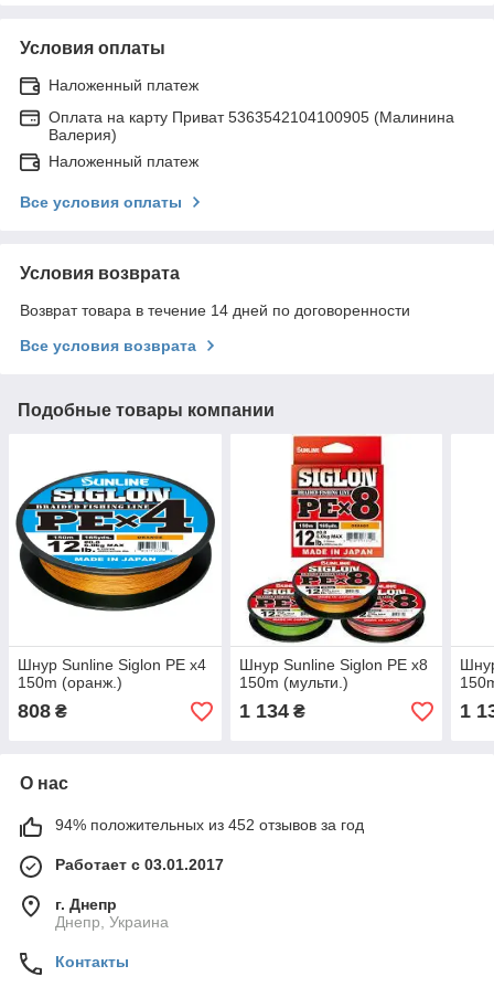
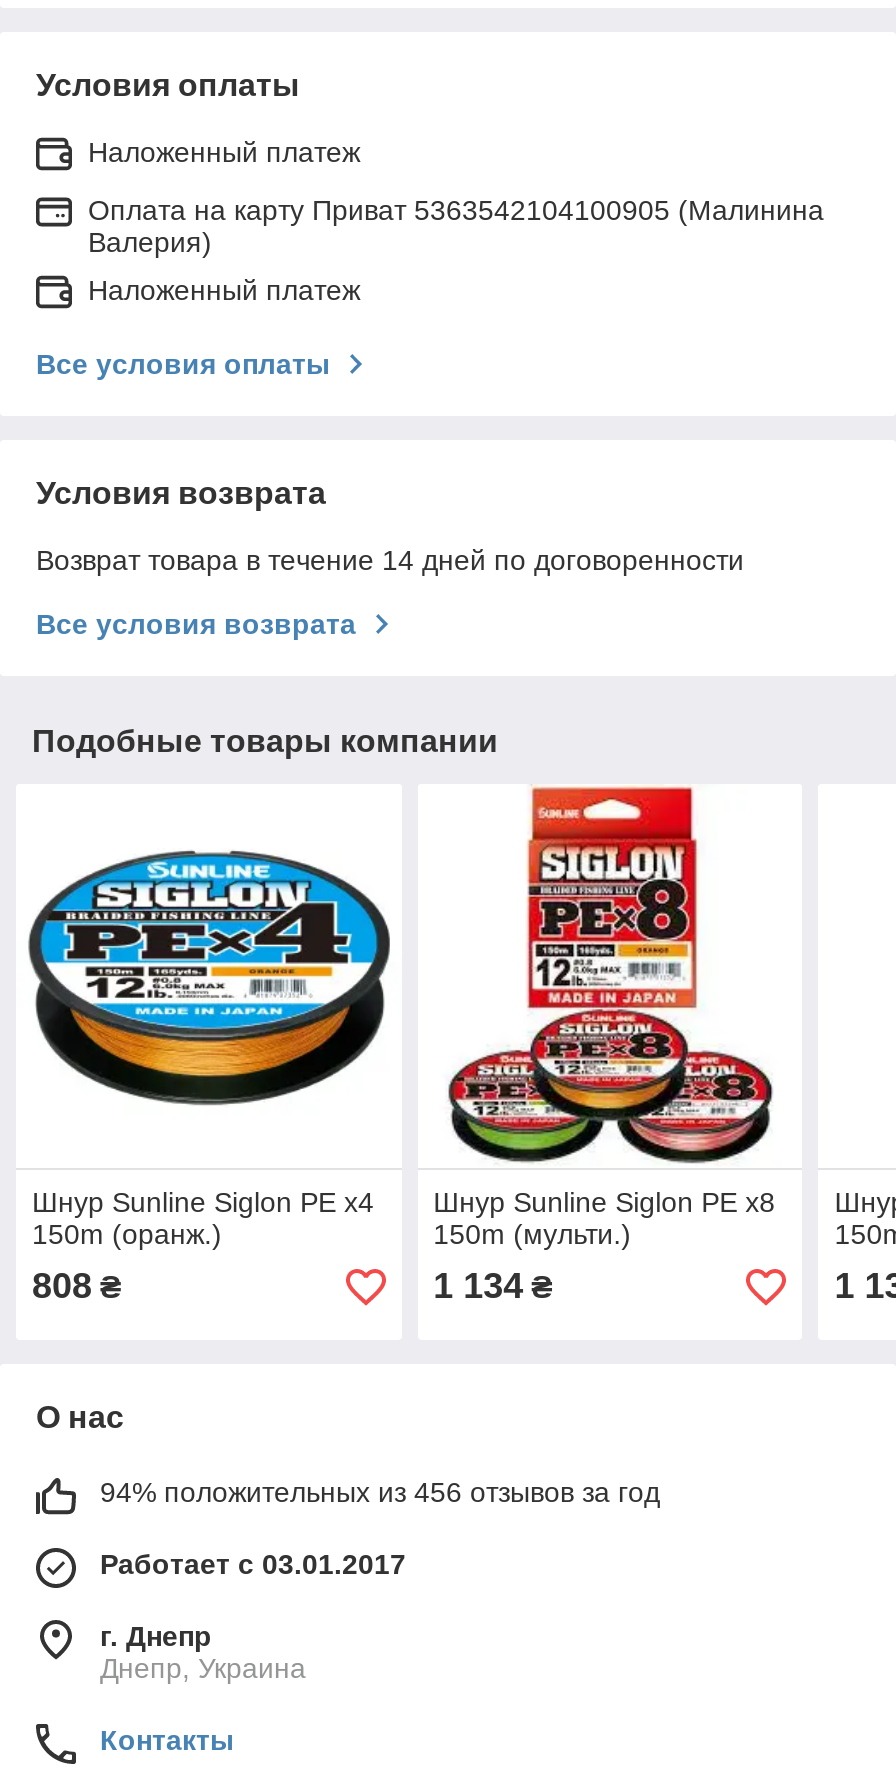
- 94% положительных из 452 отзывов за год
+ 94% положительных из 456 отзывов за год
